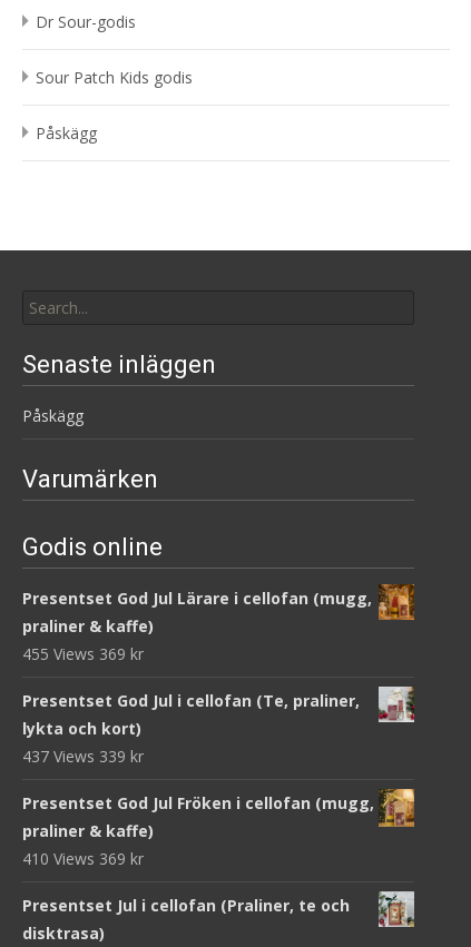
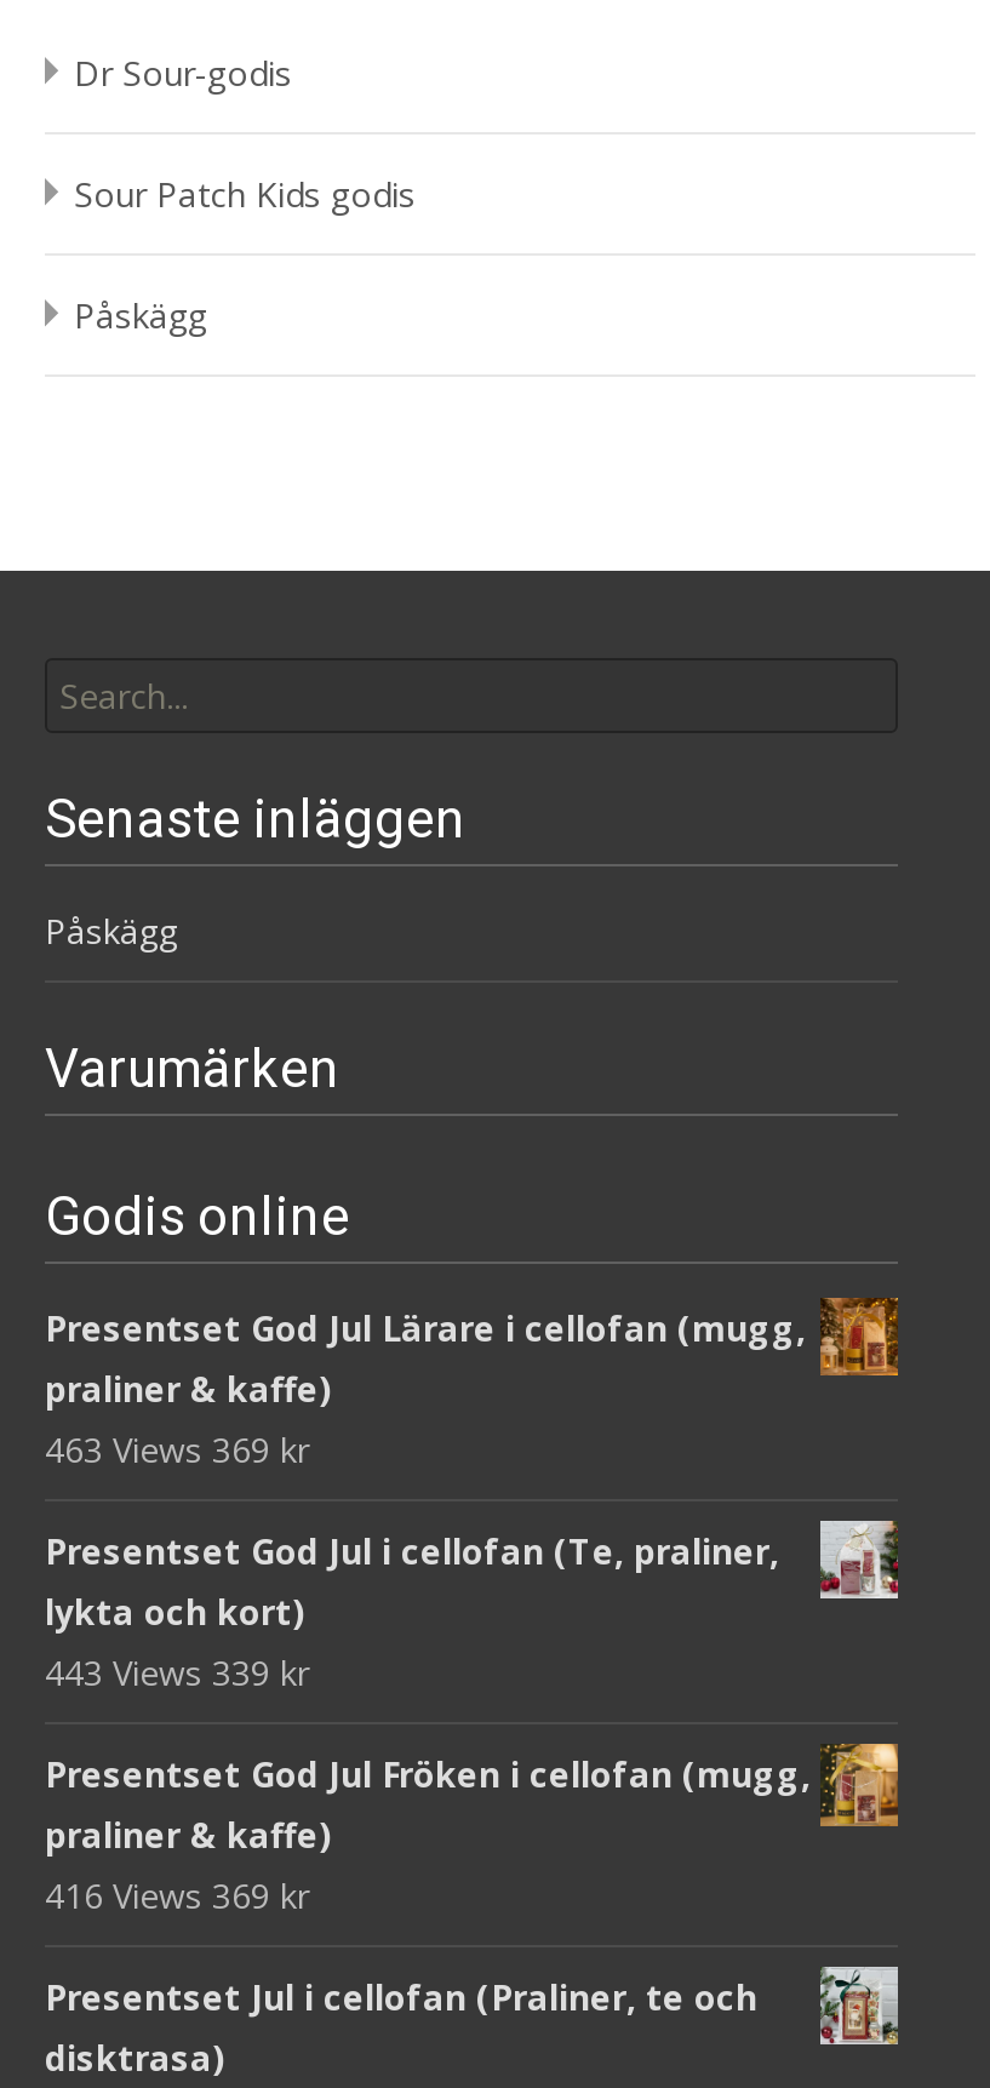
- 455 Views 369 kr
+ 463 Views 369 kr

- 437 Views 339 kr
+ 443 Views 339 kr

- 410 Views 369 kr
+ 416 Views 369 kr
